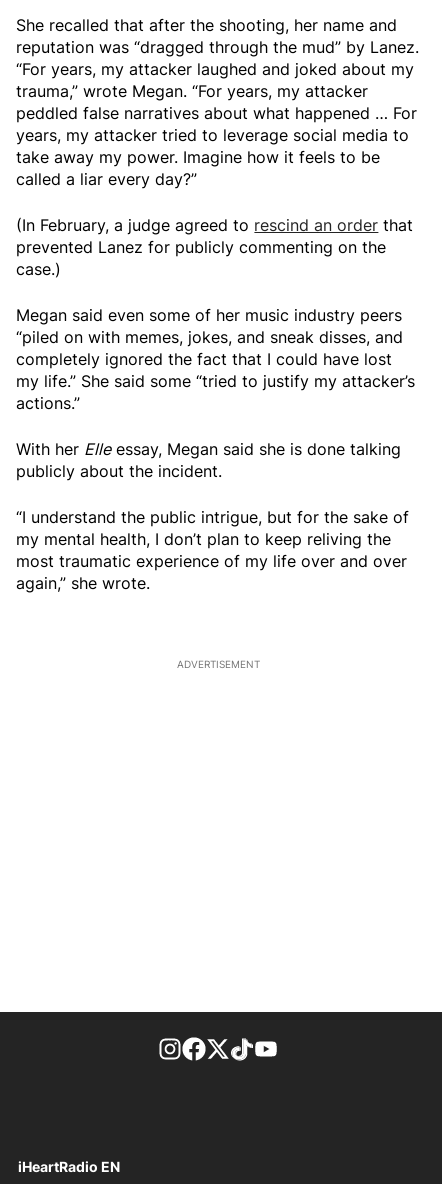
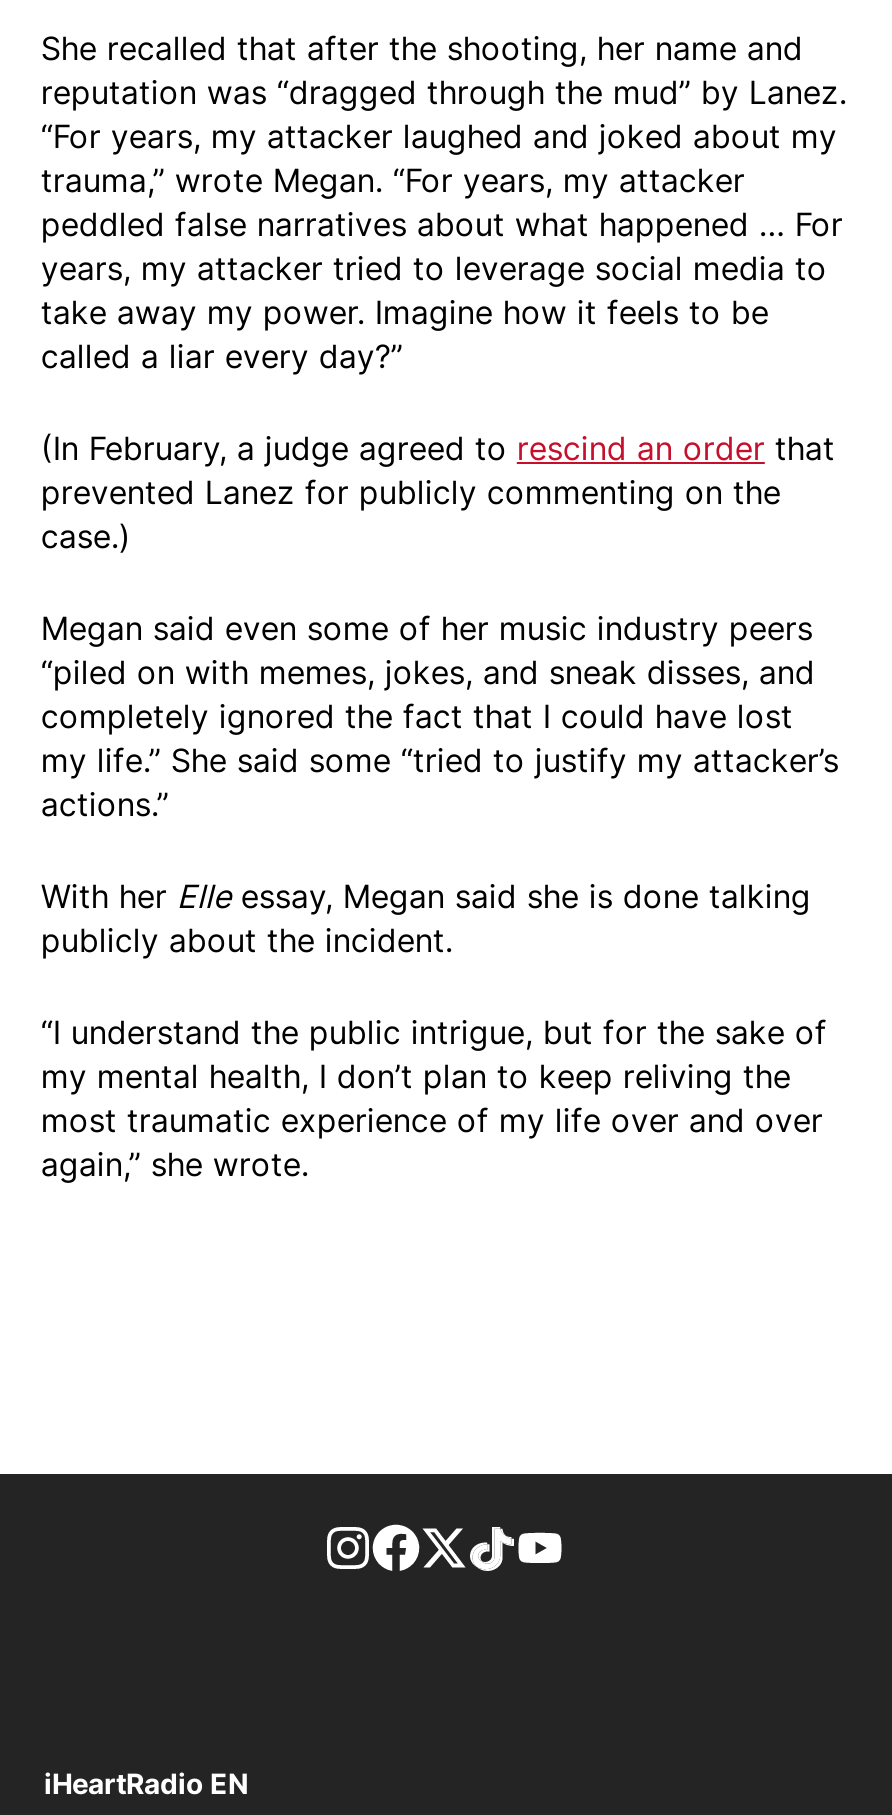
- ADVERTISEMENT
